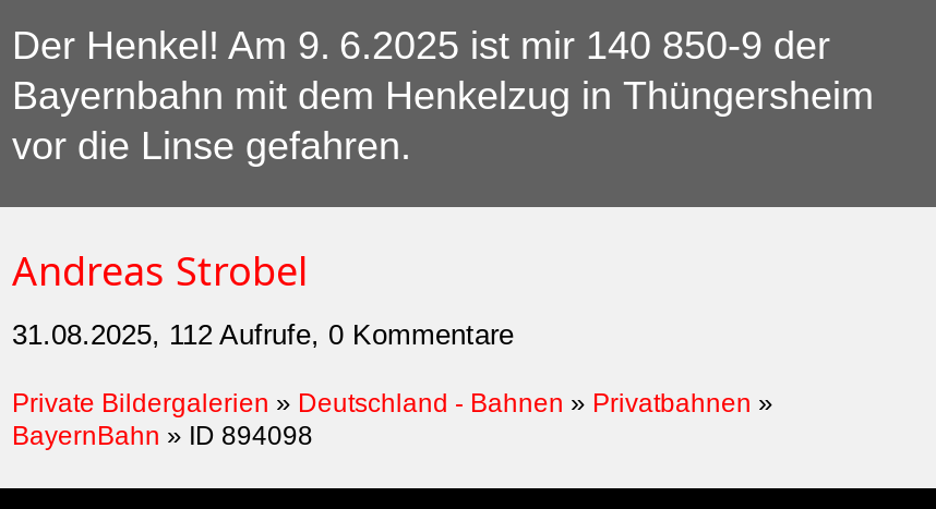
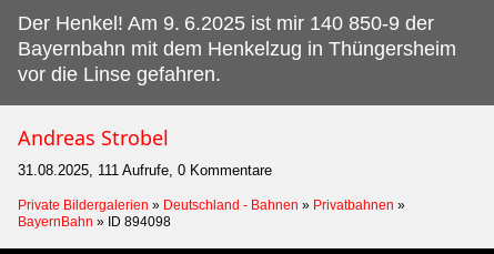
- 31.08.2025, 112 Aufrufe, 0 Kommentare
+ 31.08.2025, 111 Aufrufe, 0 Kommentare
